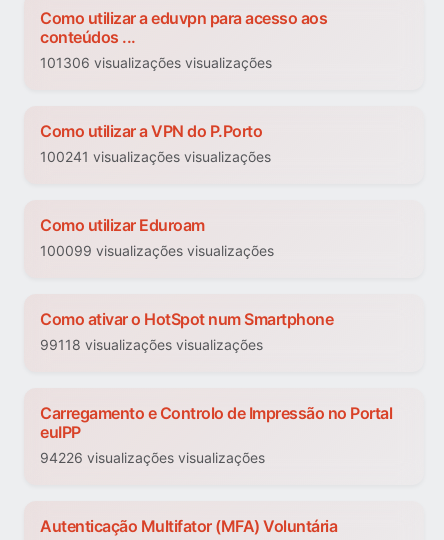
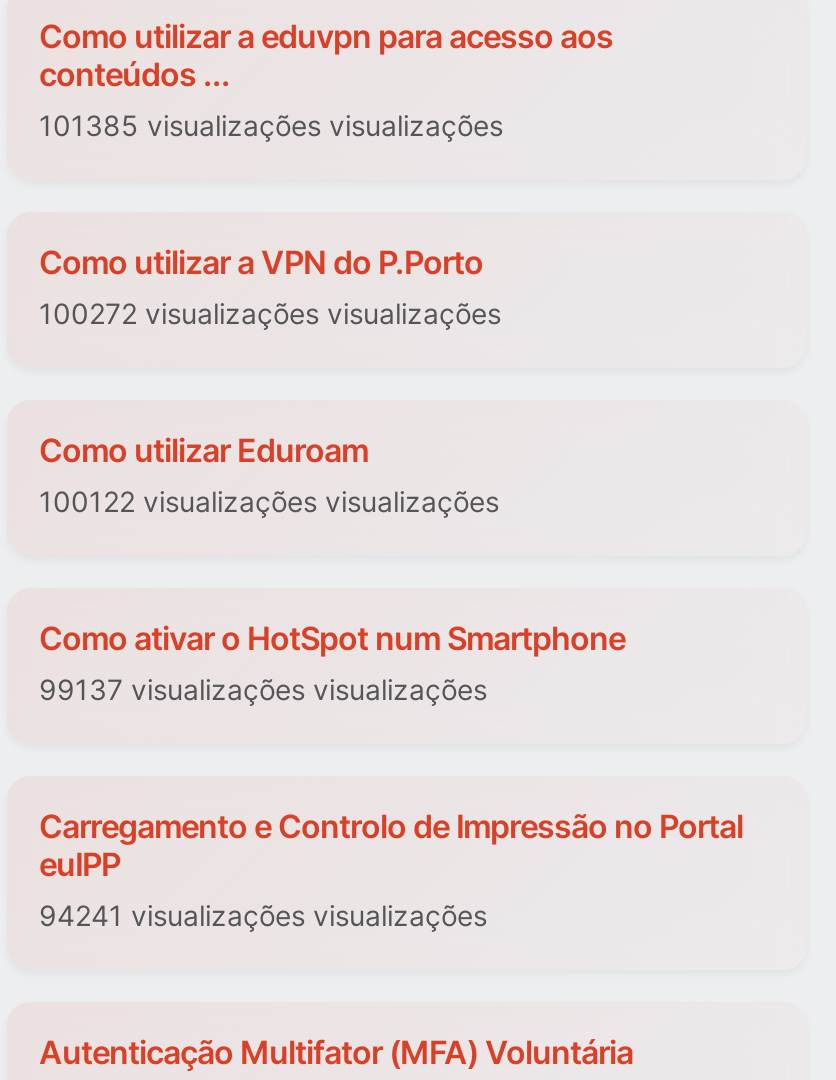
- 101306 visualizações visualizações
+ 101385 visualizações visualizações

- 100241 visualizações visualizações
+ 100272 visualizações visualizações

- 100099 visualizações visualizações
+ 100122 visualizações visualizações

- 99118 visualizações visualizações
+ 99137 visualizações visualizações

- 94226 visualizações visualizações
+ 94241 visualizações visualizações
